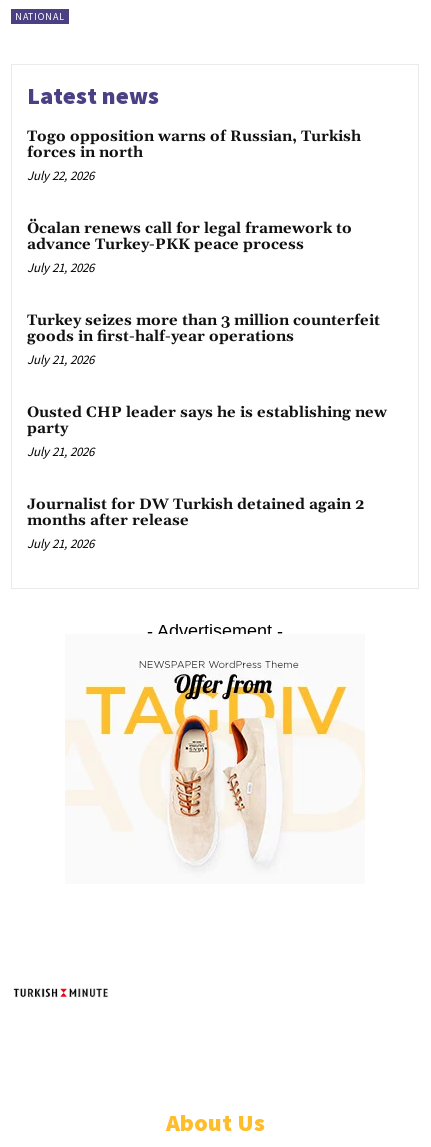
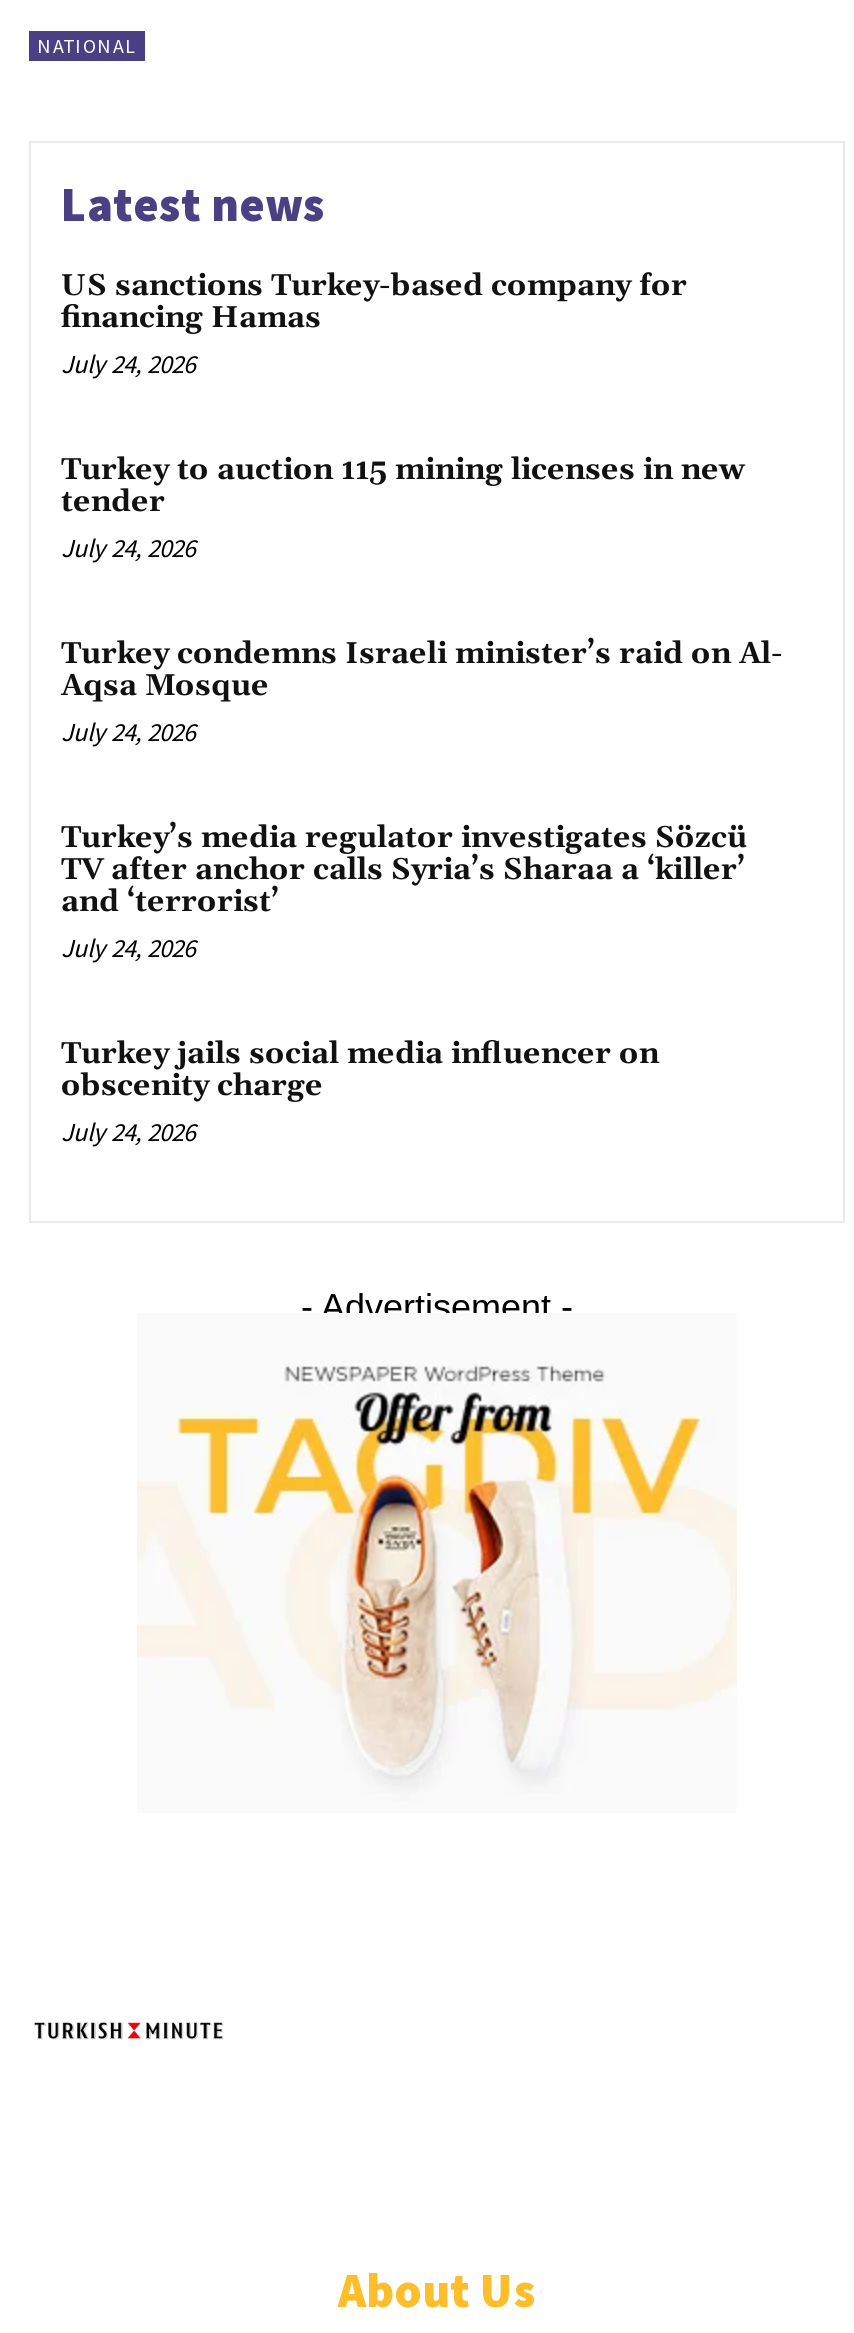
- Togo opposition warns of Russian, Turkish
- forces in north
- July 22, 2026
+ US sanctions Turkey-based company for
+ financing Hamas
+ July 24, 2026

- Öcalan renews call for legal framework to
- advance Turkey-PKK peace process
- July 21, 2026
+ Turkey to auction 115 mining licenses in new
+ tender
+ July 24, 2026

- Turkey seizes more than 3 million counterfeit
- goods in first-half-year operations
- July 21, 2026
+ Turkey condemns Israeli minister’s raid on Al-
+ Aqsa Mosque
+ July 24, 2026

- Ousted CHP leader says he is establishing new
- party
- July 21, 2026
+ Turkey’s media regulator investigates Sözcü
+ TV after anchor calls Syria’s Sharaa a ‘killer’
+ and ‘terrorist’
+ July 24, 2026

- Journalist for DW Turkish detained again 2
- months after release
- July 21, 2026
+ Turkey jails social media influencer on
+ obscenity charge
+ July 24, 2026
